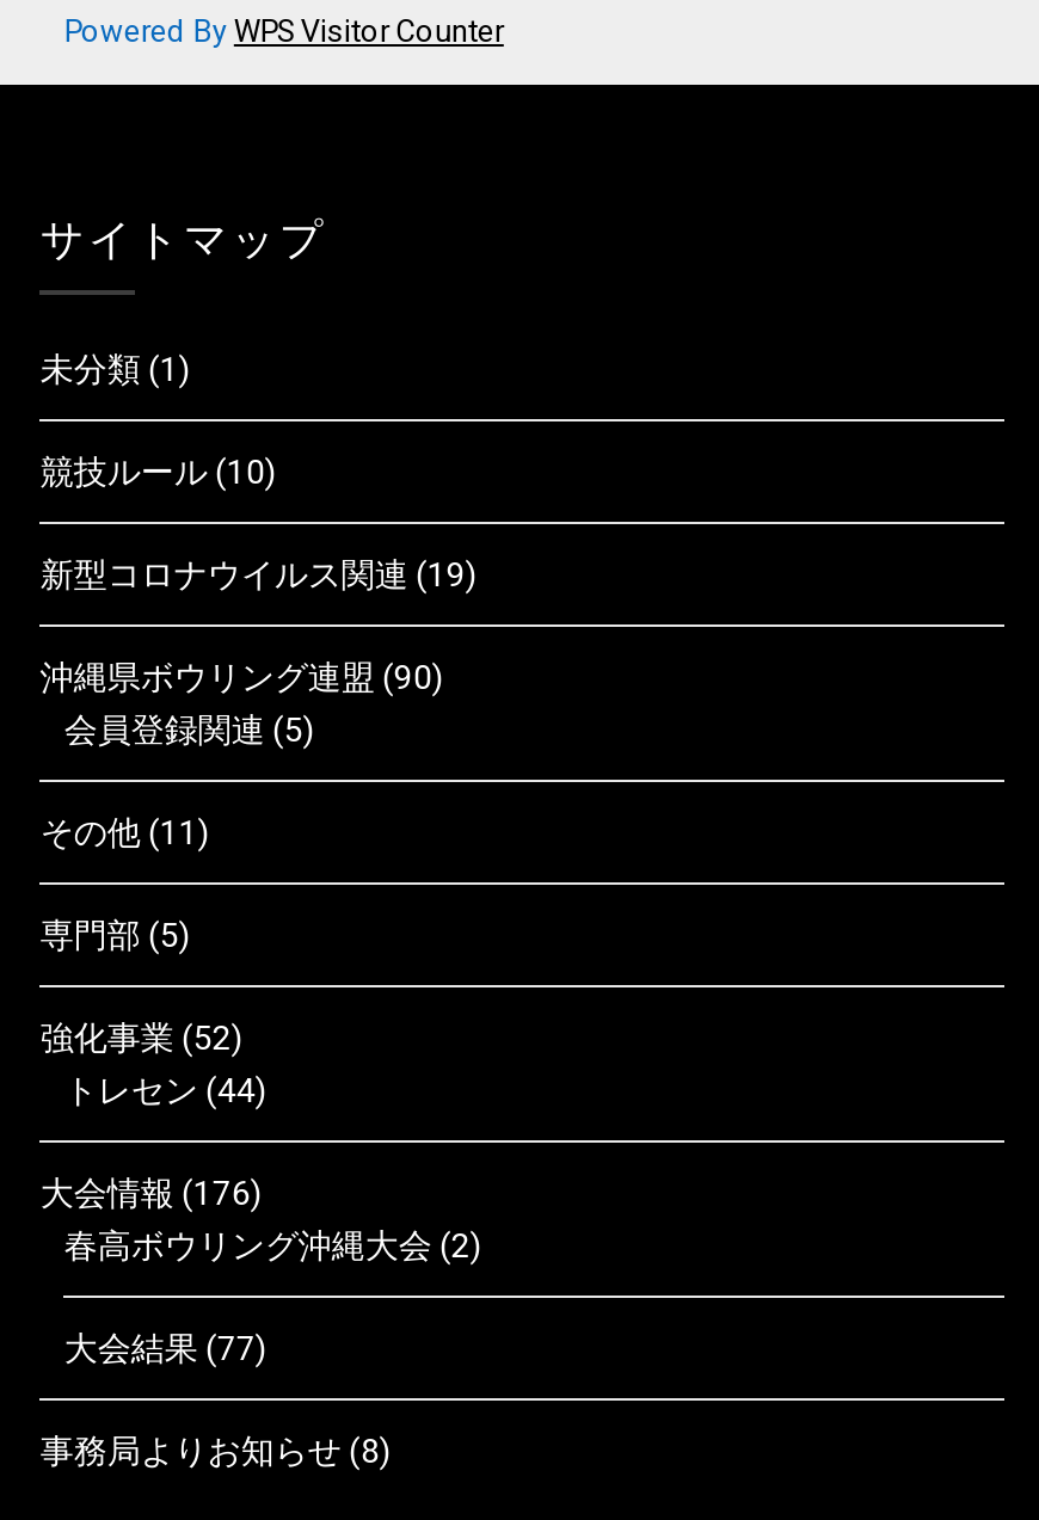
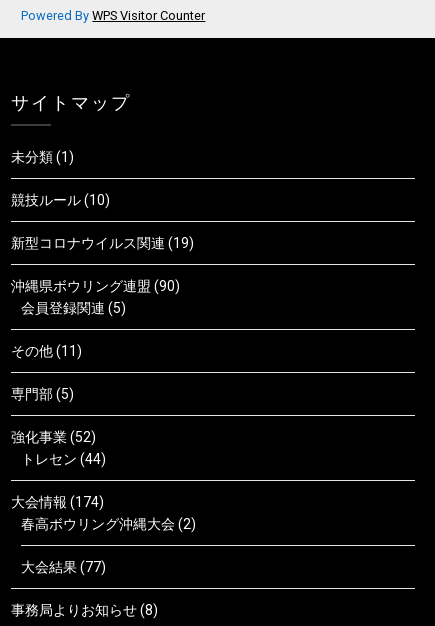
- 大会情報(176)
+ 大会情報(174)
